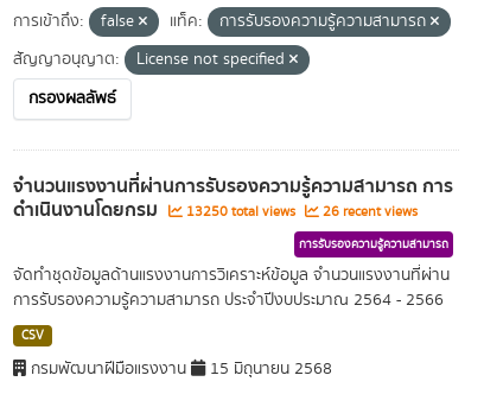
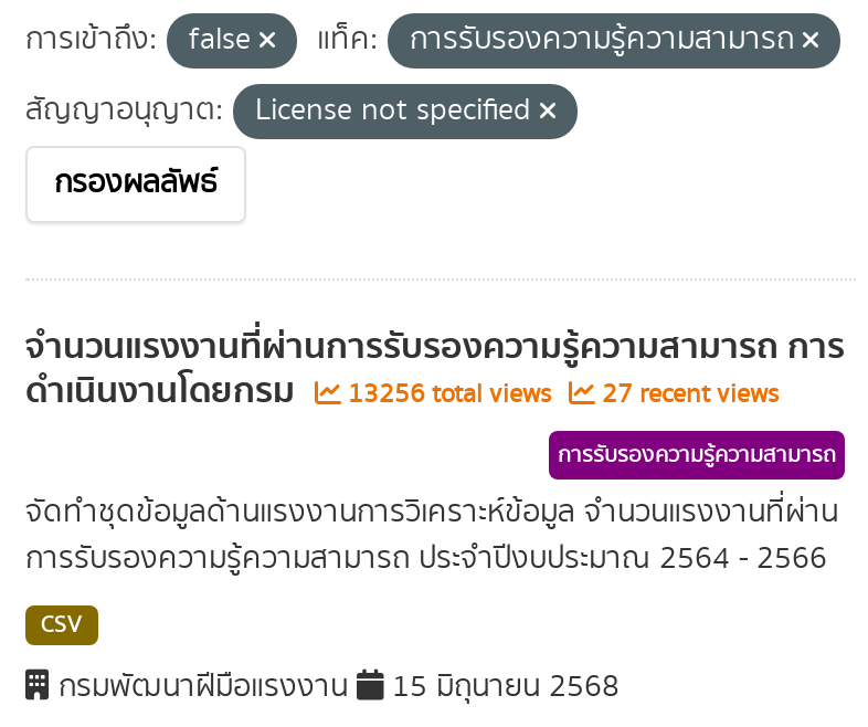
- 13250 total views
+ 13256 total views

- 26 recent views
+ 27 recent views
